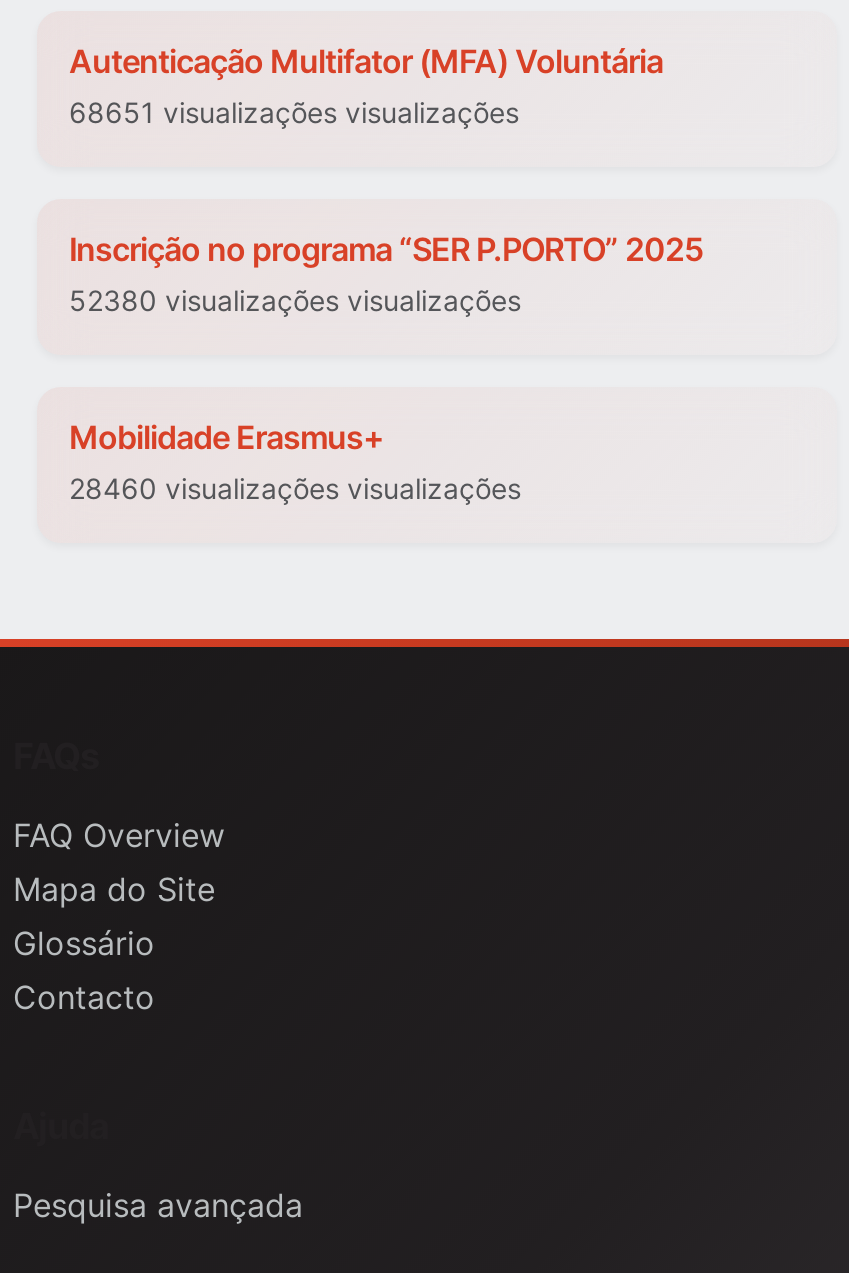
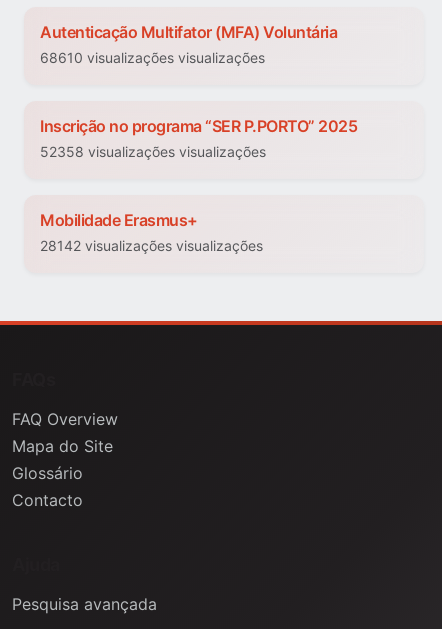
- 68651 visualizações visualizações
+ 68610 visualizações visualizações

- 52380 visualizações visualizações
+ 52358 visualizações visualizações

- 28460 visualizações visualizações
+ 28142 visualizações visualizações
